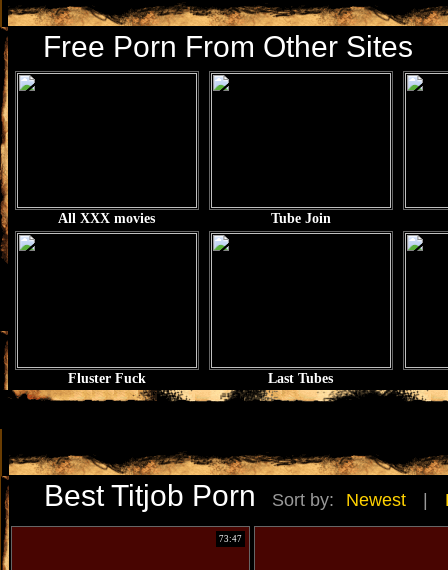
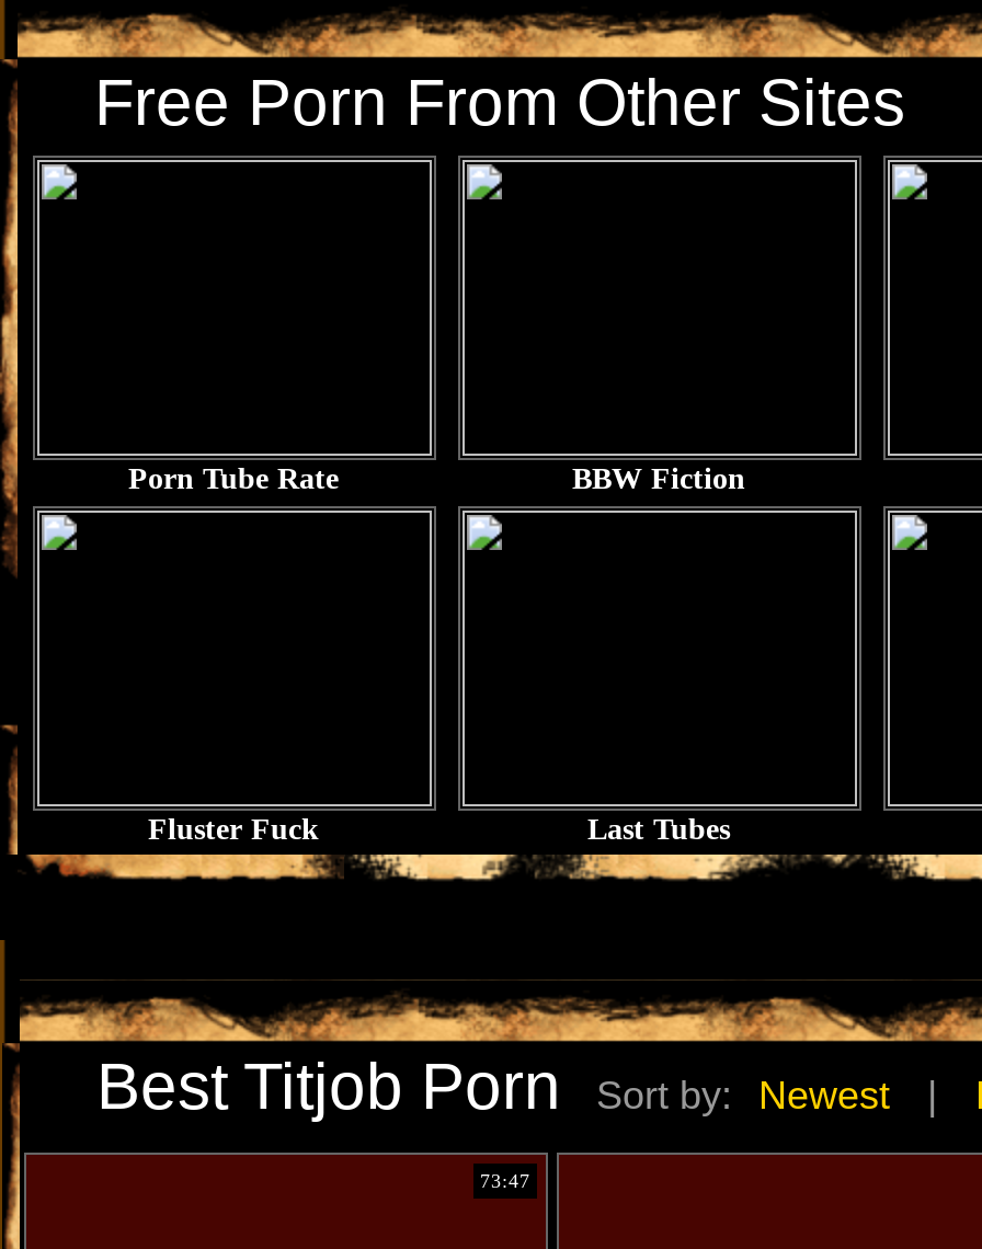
- All XXX movies
- Tube Join
+ Porn Tube Rate
+ BBW Fiction
